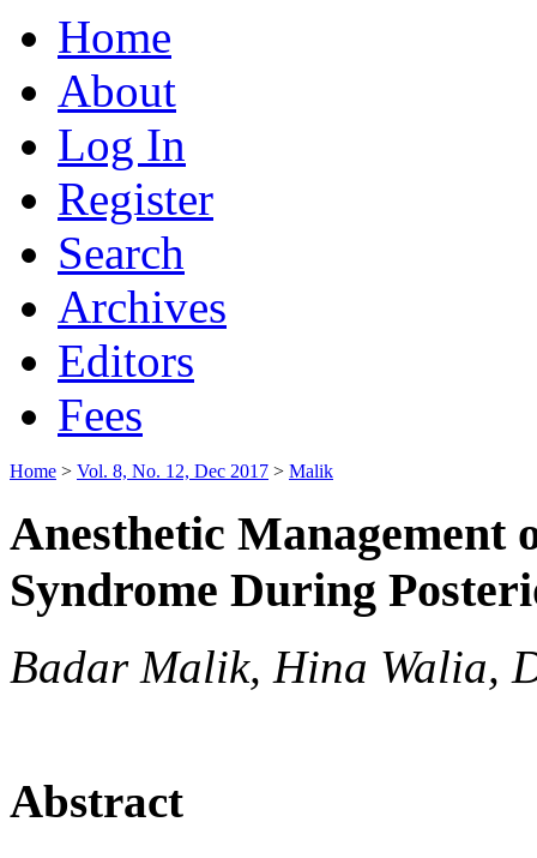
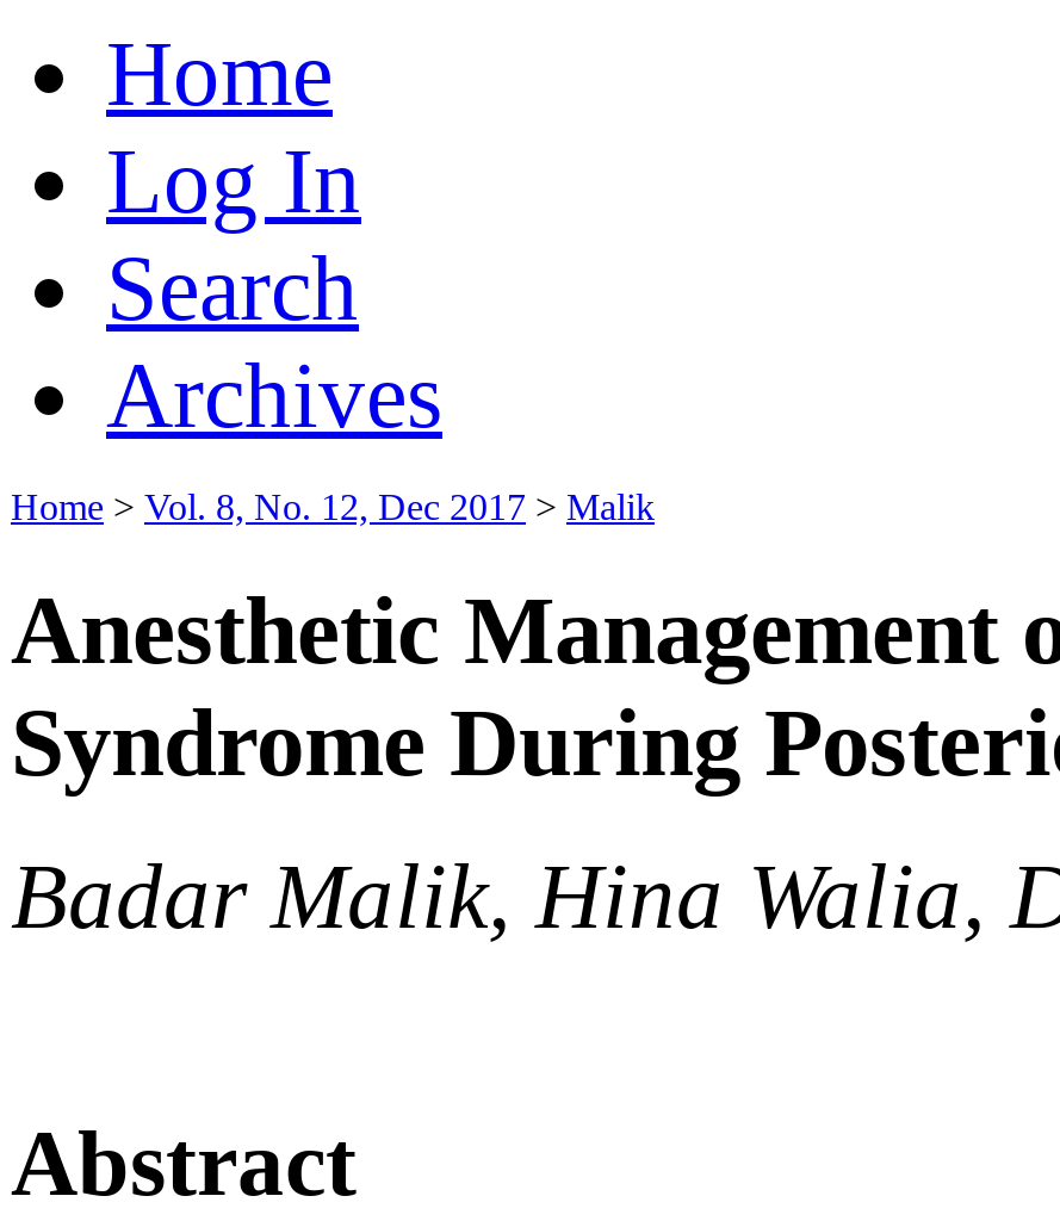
- About

- Register

- Editors
- Fees
